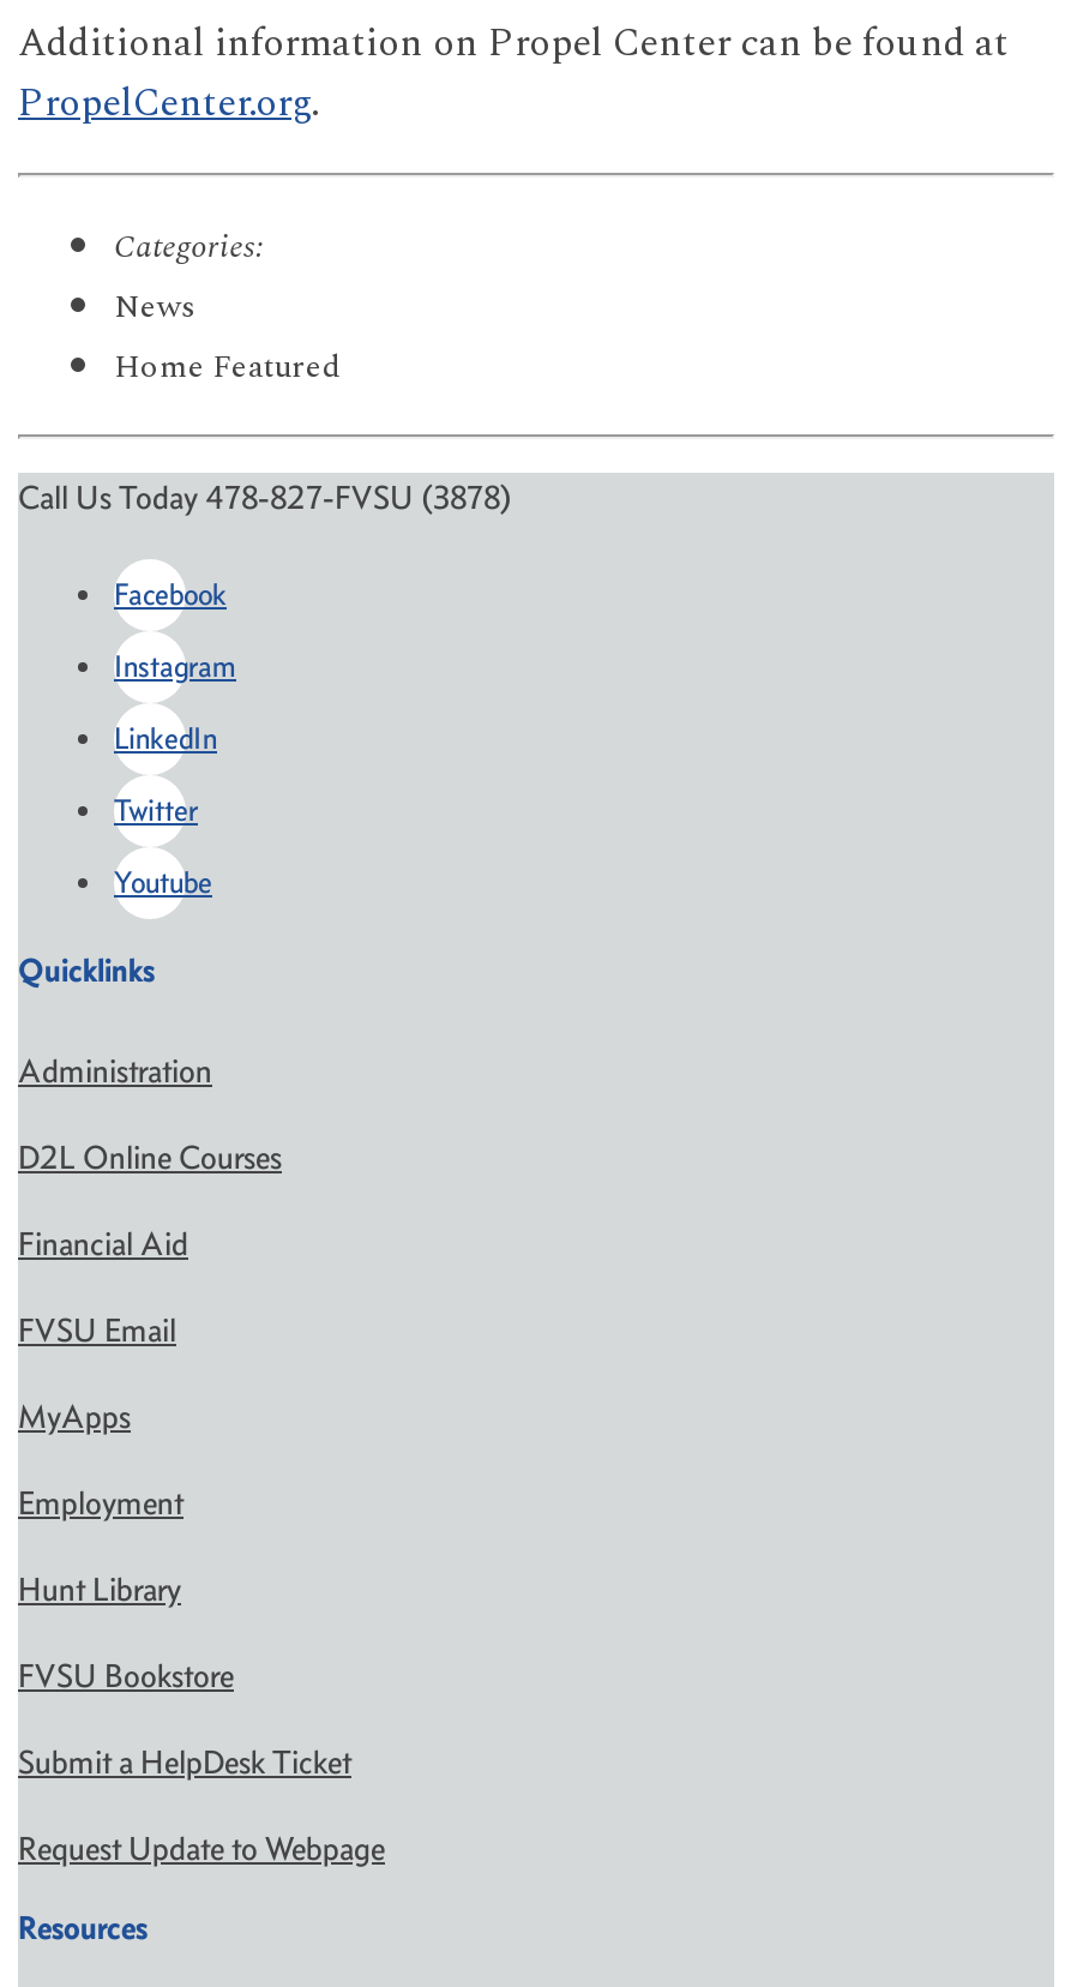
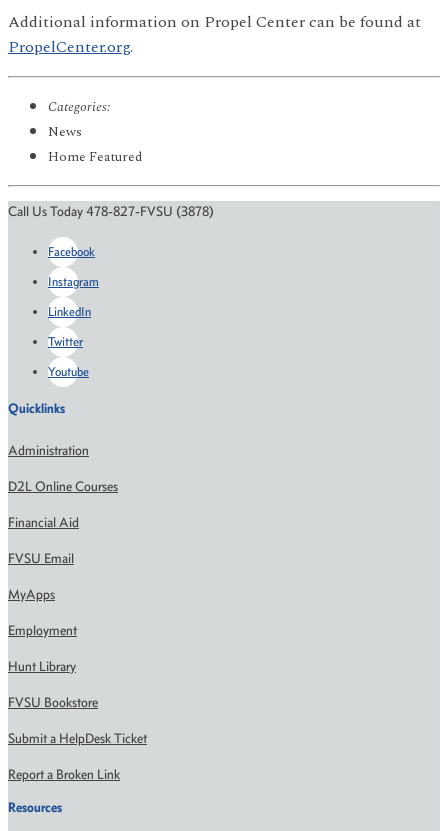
- Request Update to Webpage
+ Report a Broken Link
